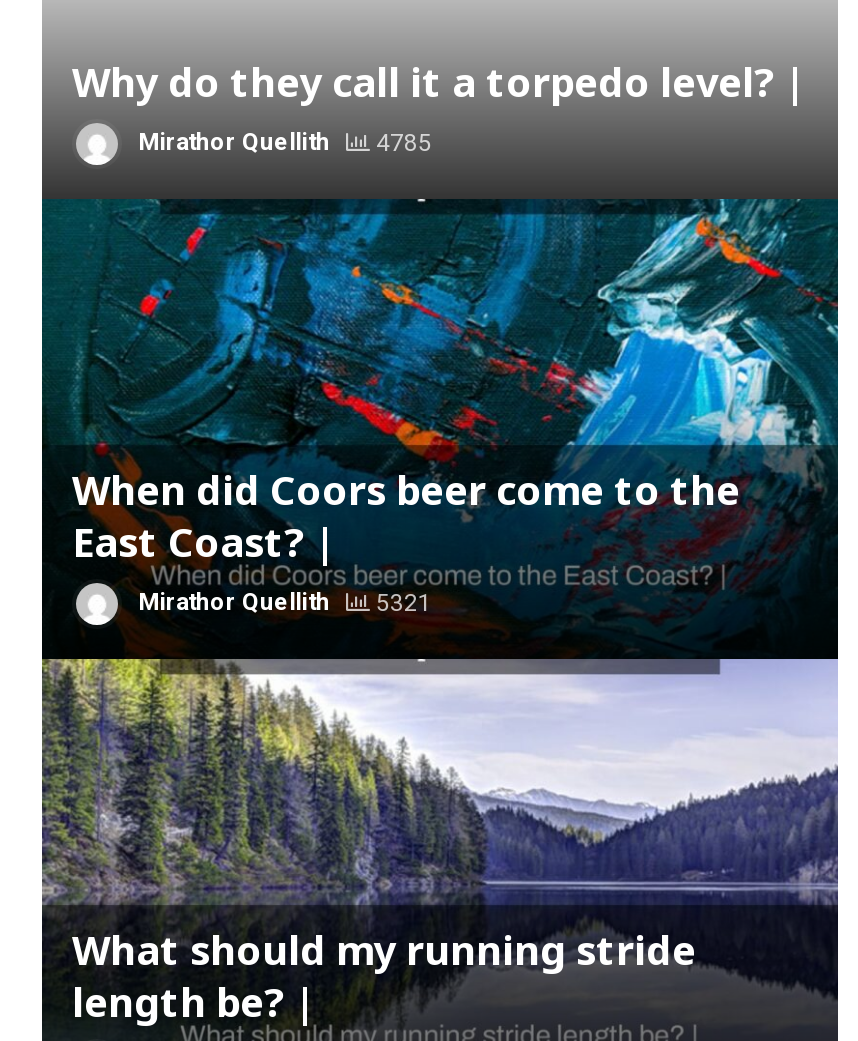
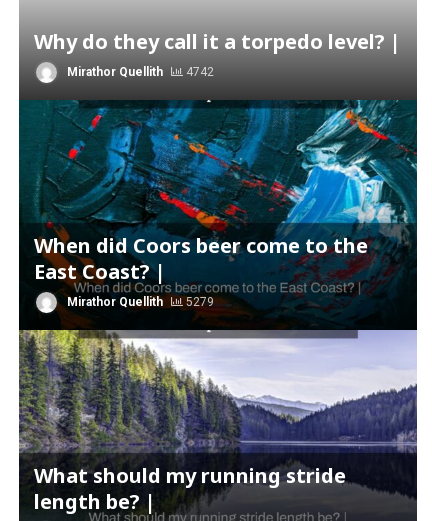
- Mirathor Quellith 4785
+ Mirathor Quellith 4742

- Mirathor Quellith 5321
+ Mirathor Quellith 5279
